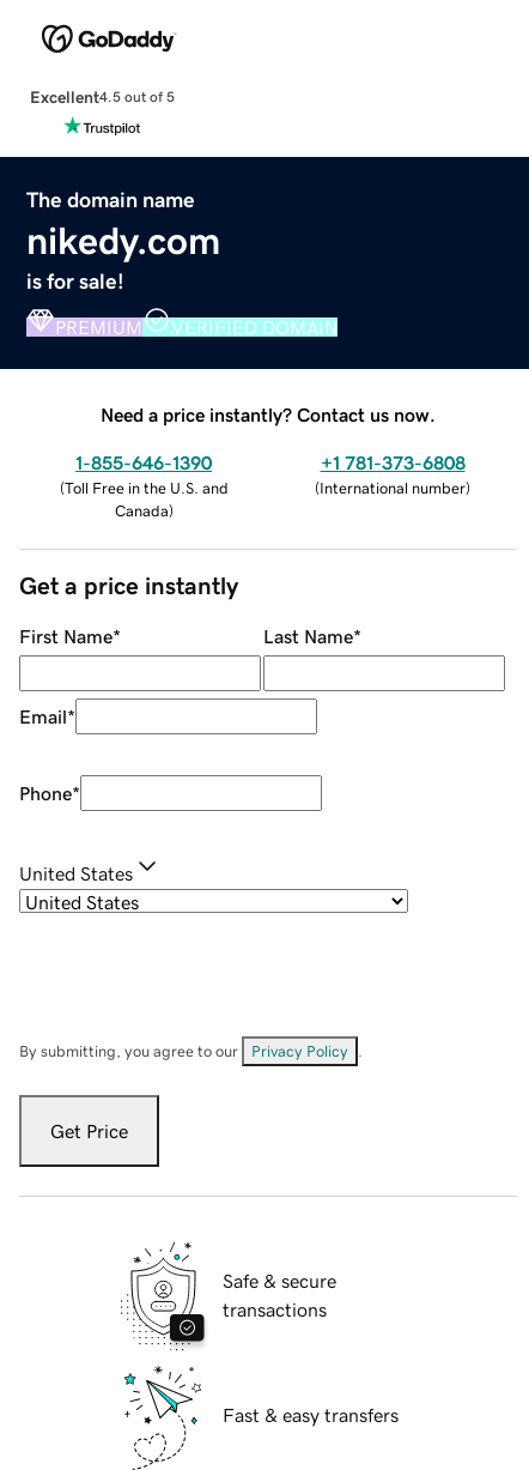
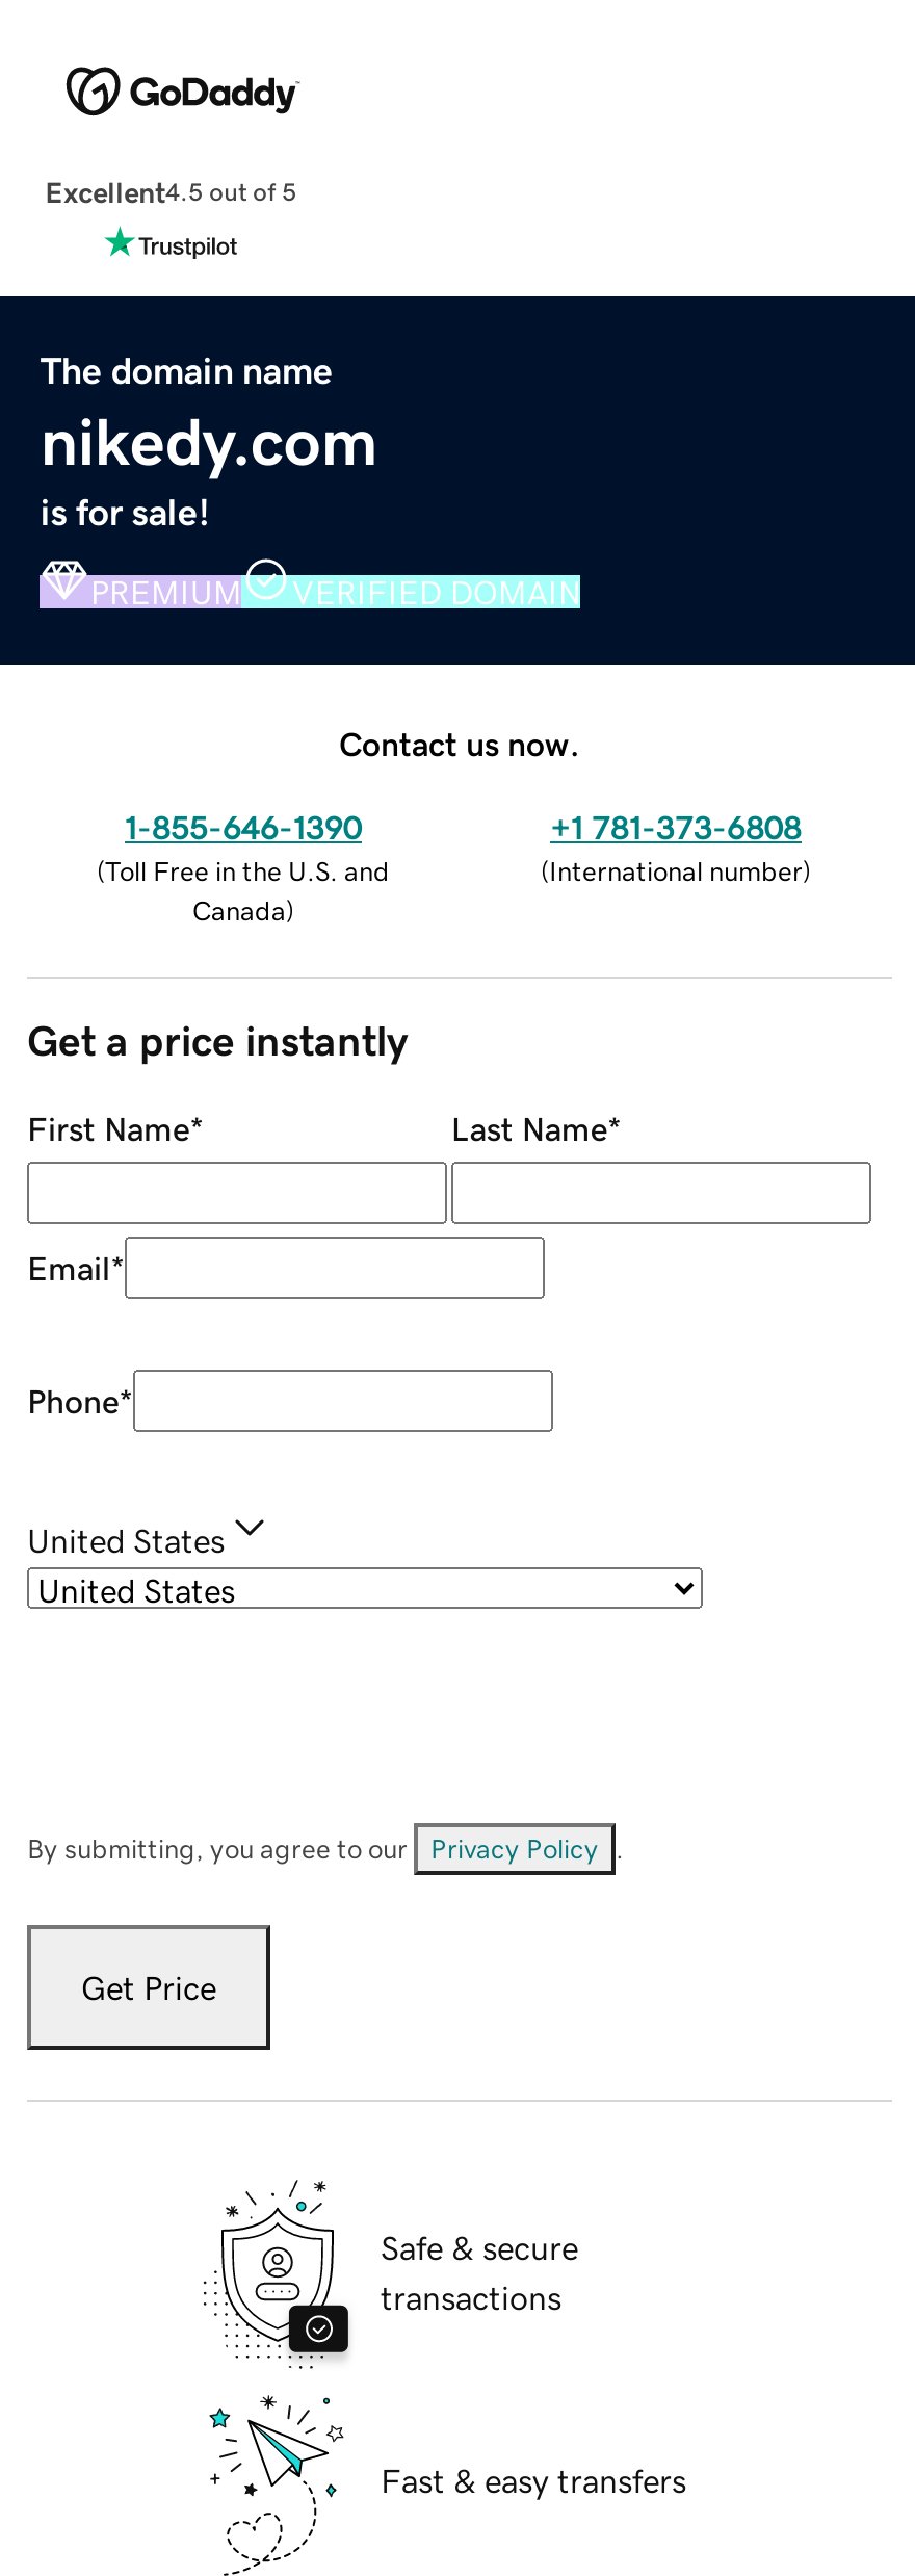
- Need a price instantly? Contact us now.
+ Contact us now.
